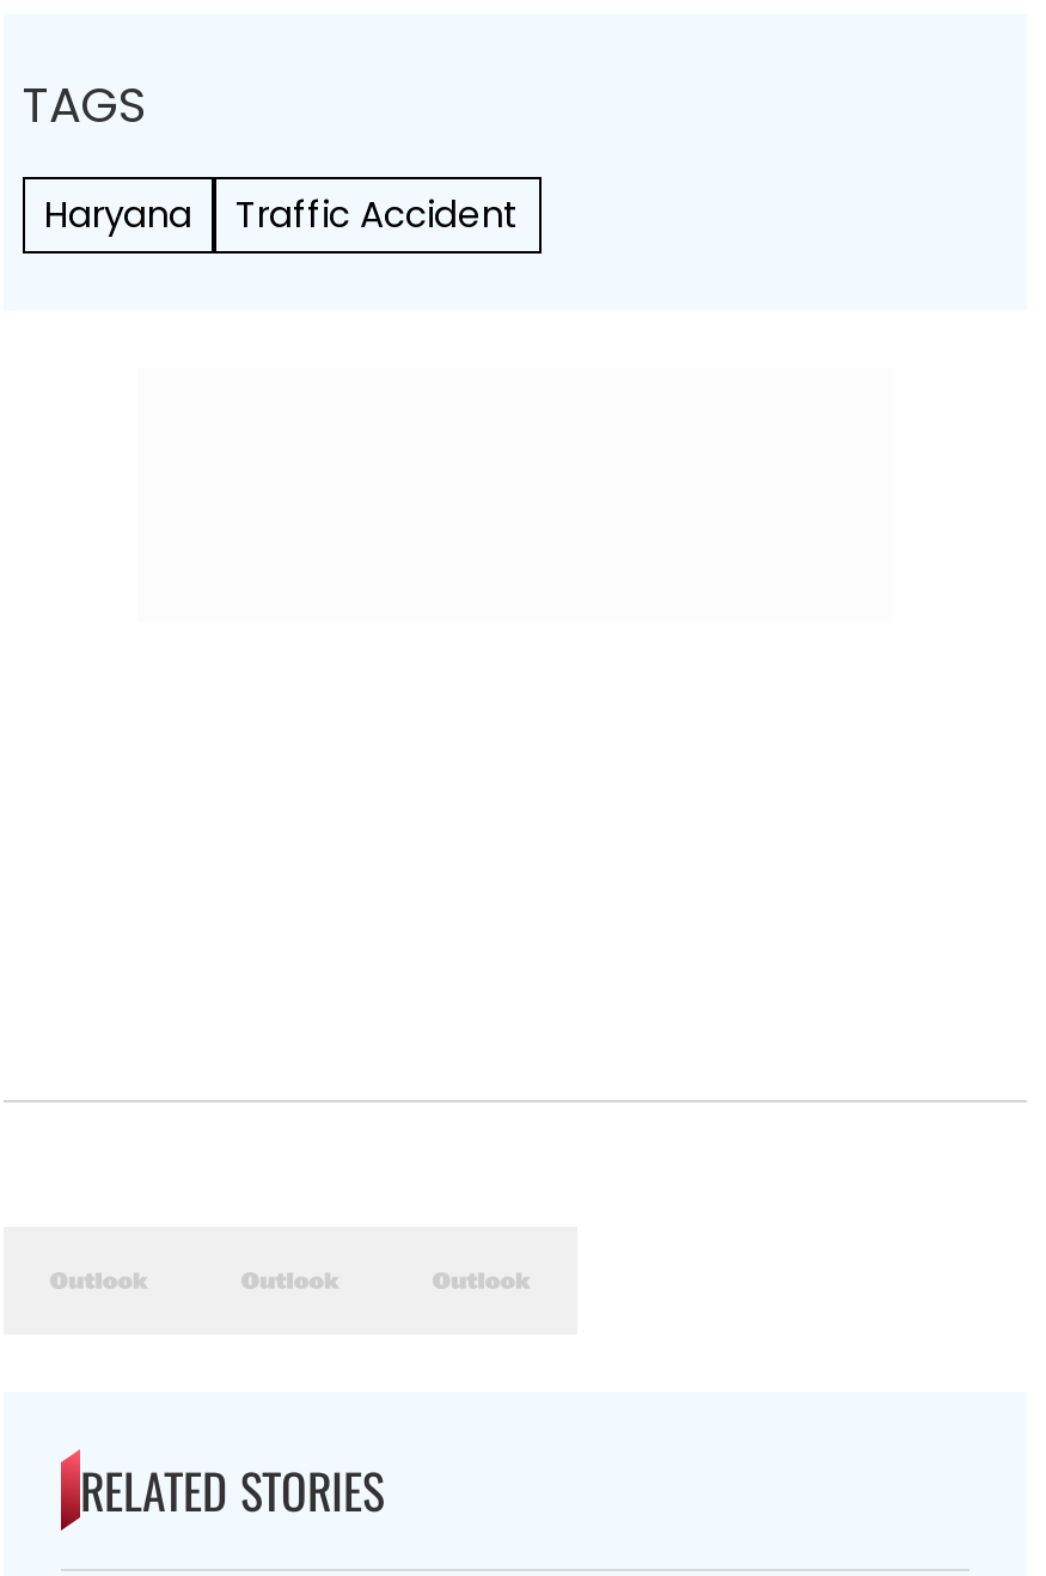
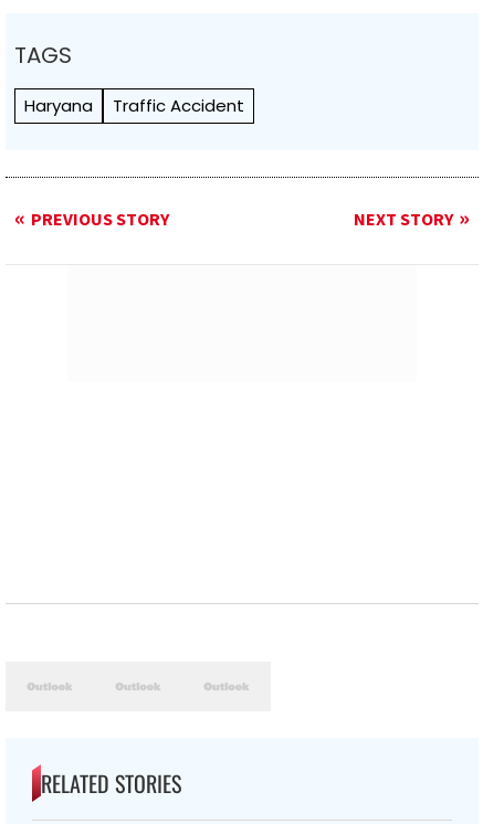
+ PREVIOUS STORY
+ NEXT STORY
